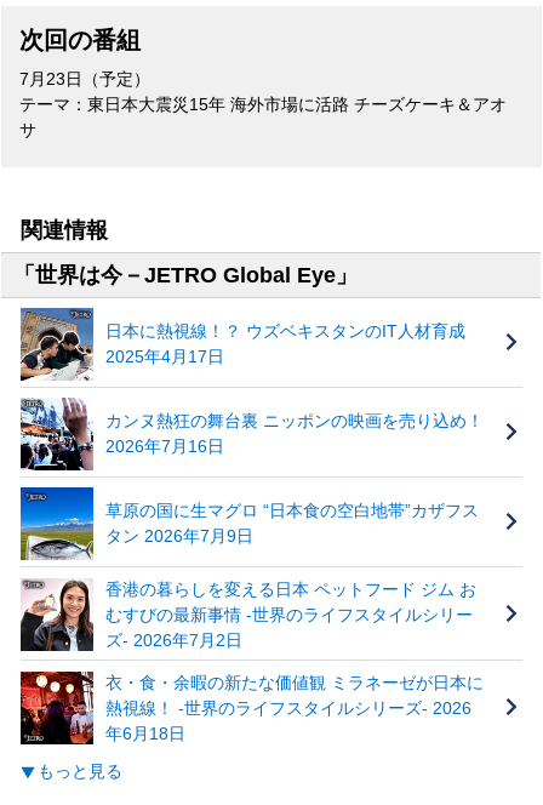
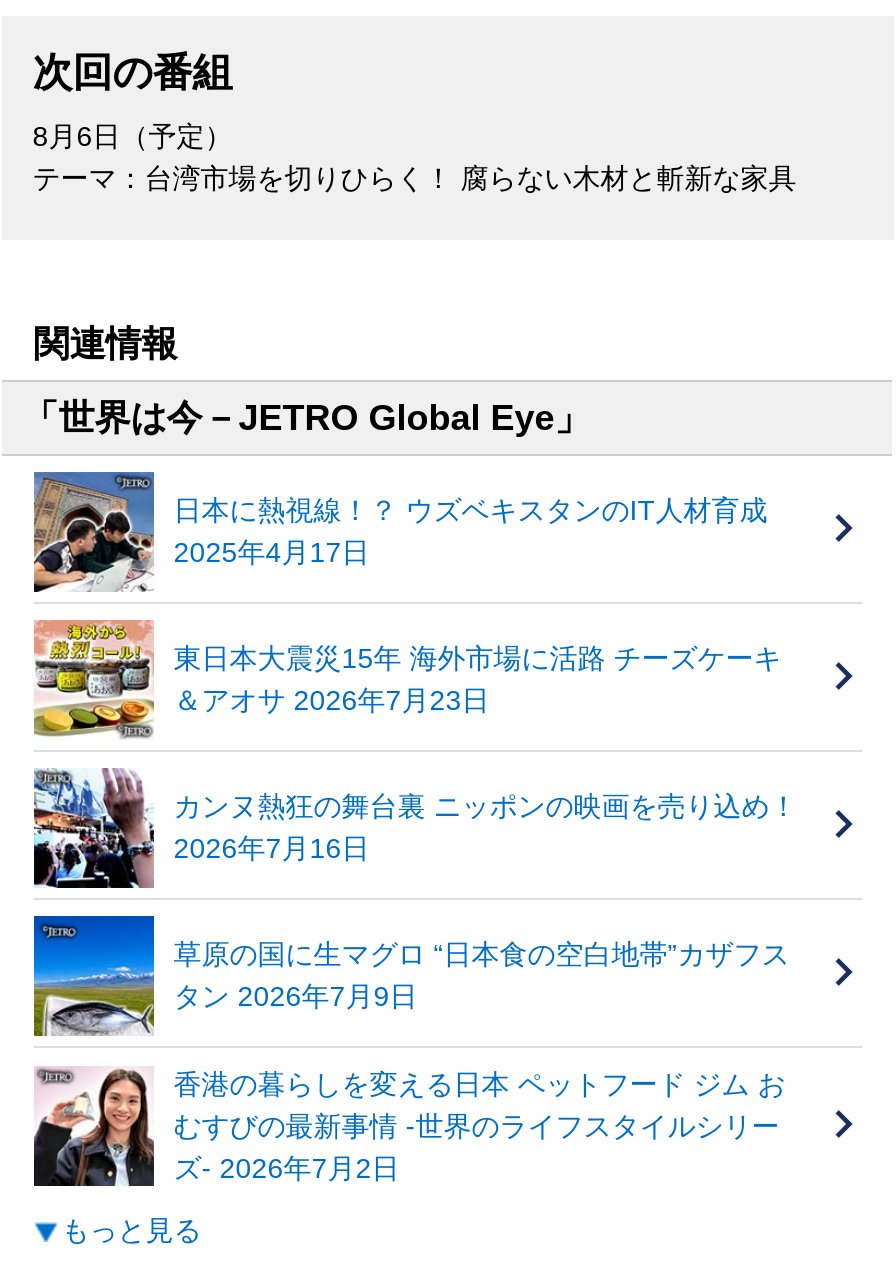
- 7月23日（予定）
- テーマ：東日本大震災15年 海外市場に活路 チーズケーキ＆アオ
- サ
+ 8月6日（予定）
+ テーマ：台湾市場を切りひらく！ 腐らない木材と斬新な家具

+ [image]
+ 東日本大震災15年 海外市場に活路 チーズケーキ
+ ＆アオサ 2026年7月23日

moved down: [image] | カンヌ熱狂の舞台裏 ニッポンの映画を売り込め！ | 2026年7月16日 | 草原の国に生マグロ “日本食の空白地帯”カザフス | タン 2026年7月9日 | 香港の暮らしを変える日本 ペットフード ジム お | むすびの最新事情 ‐世界のライフスタイルシリー | ズ‐ 2026年7月2日

- [image]
- 衣・食・余暇の新たな価値観 ミラネーゼが日本に
- 熱視線！ ‐世界のライフスタイルシリーズ‐ 2026
- 年6月18日
